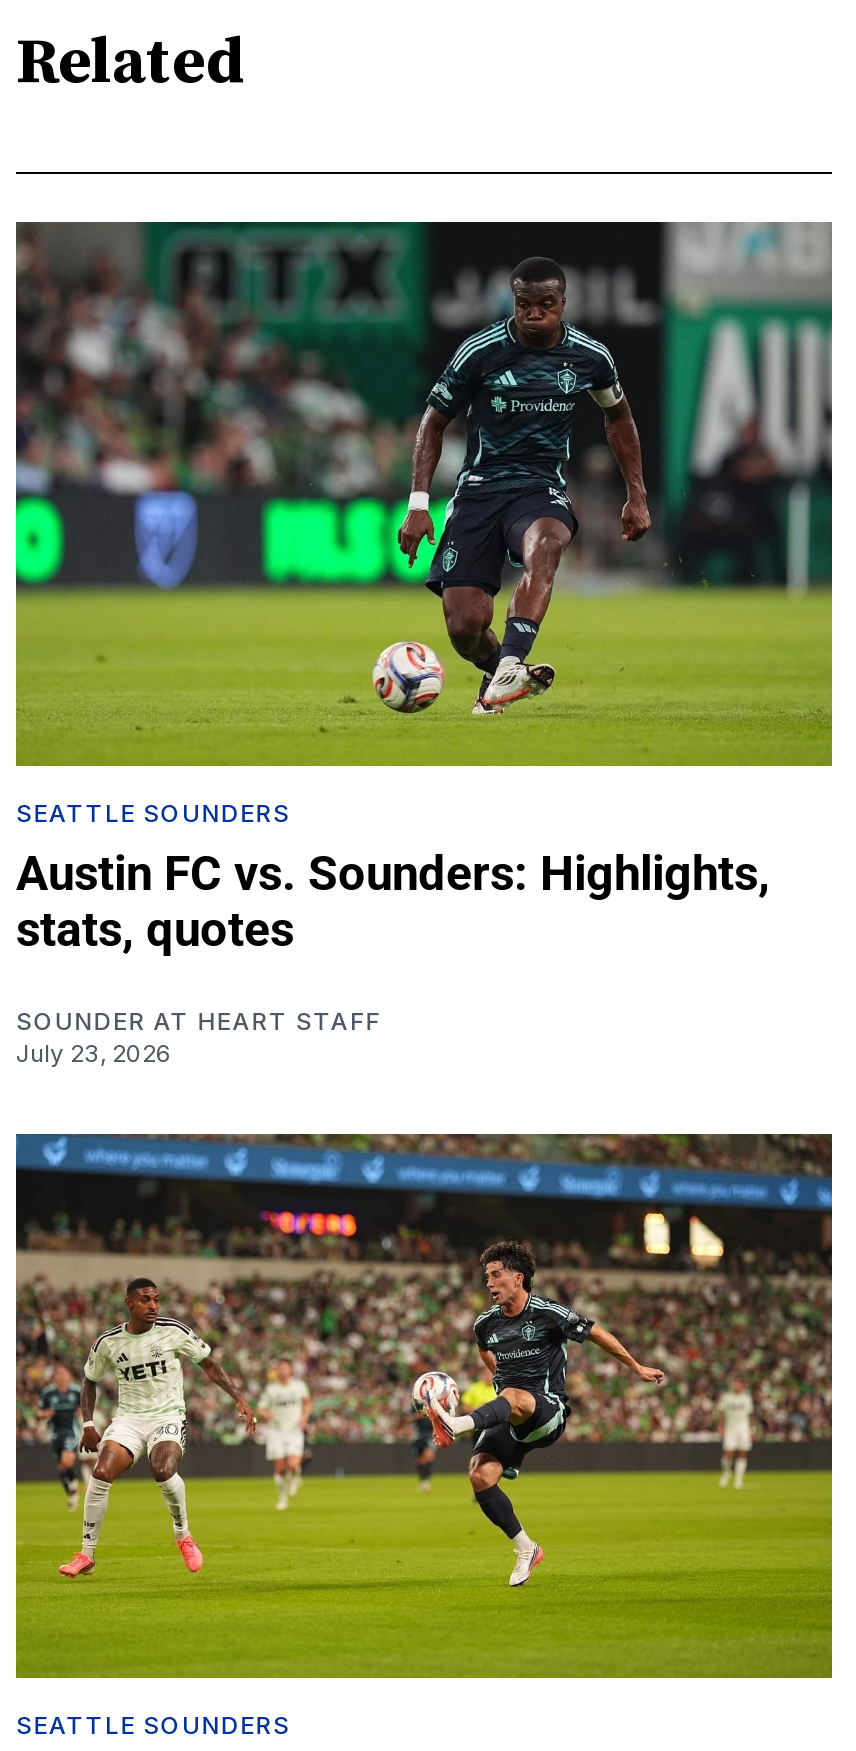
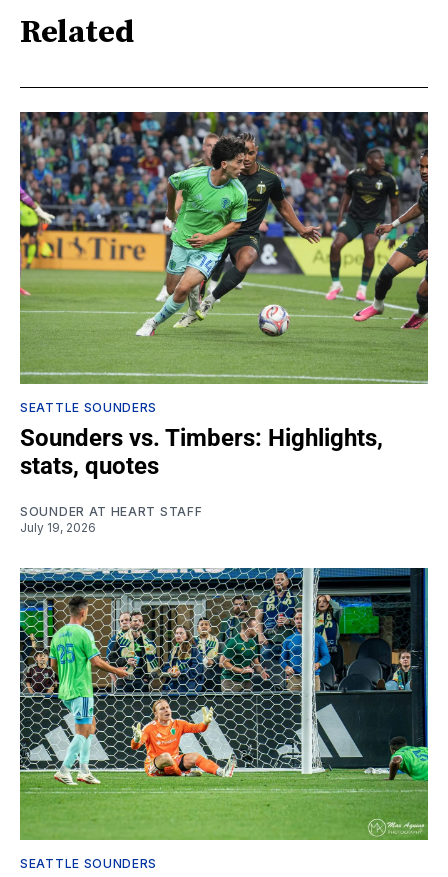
- [image]
+ [image]

- Austin FC vs. Sounders: Highlights,
+ Sounders vs. Timbers: Highlights,

- July 23, 2026
+ July 19, 2026

- [image]
+ [image]
